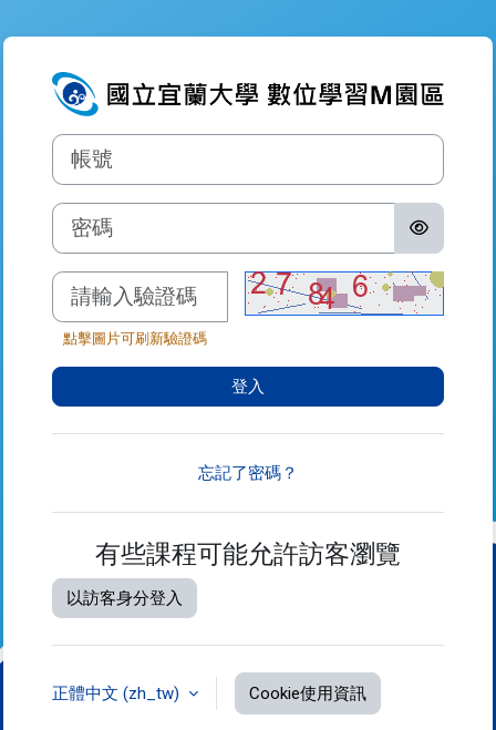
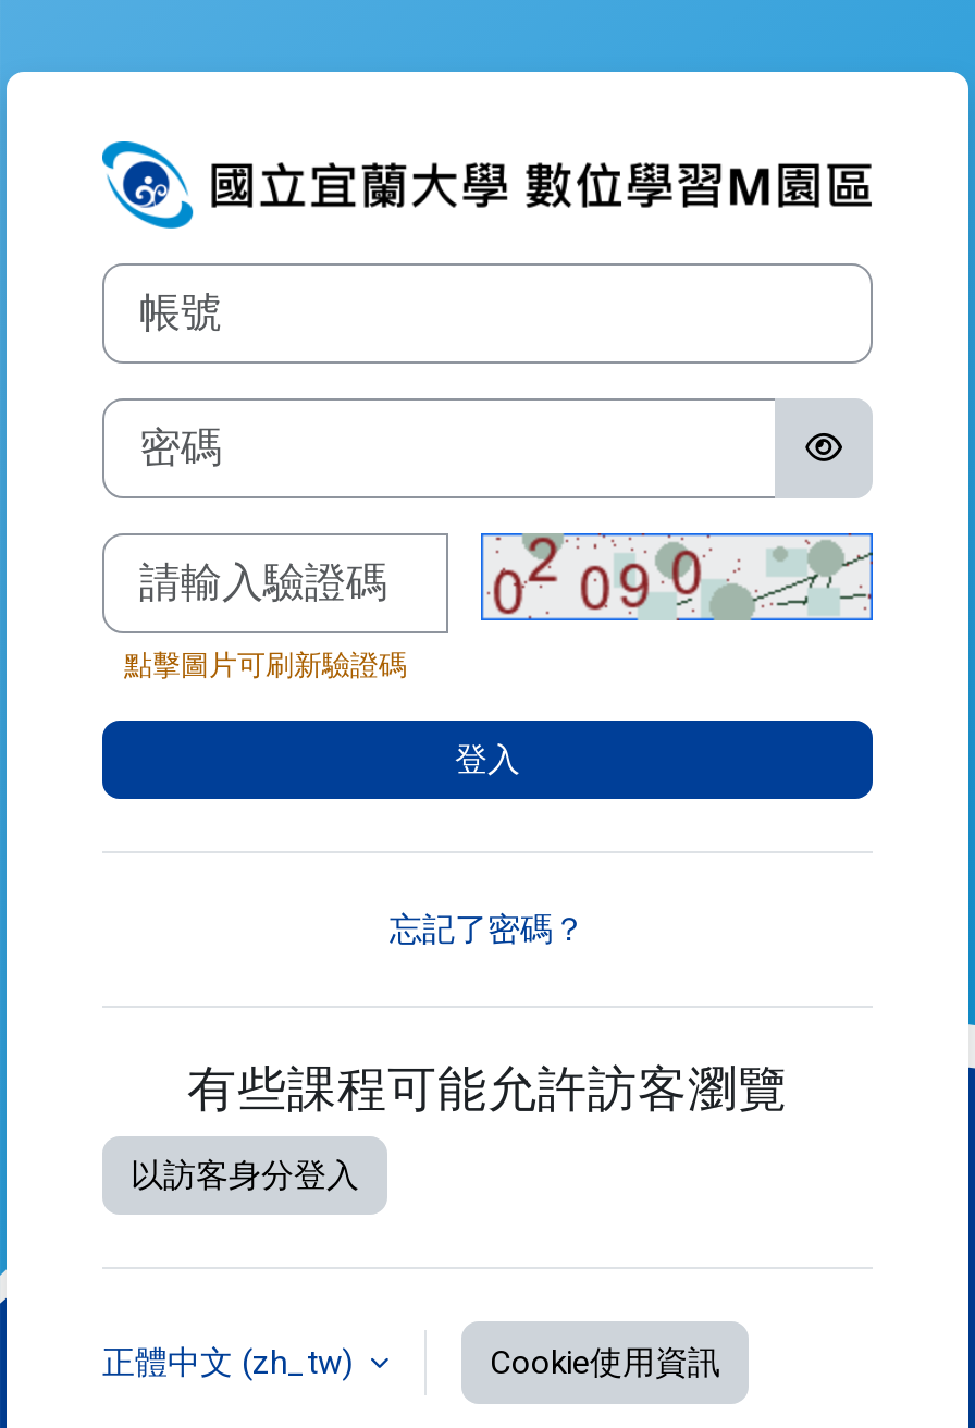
- [image]
+ [image]
